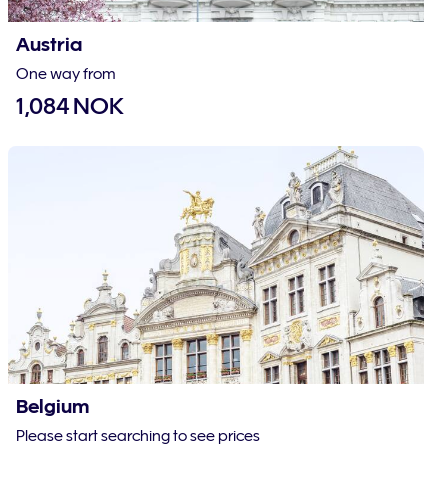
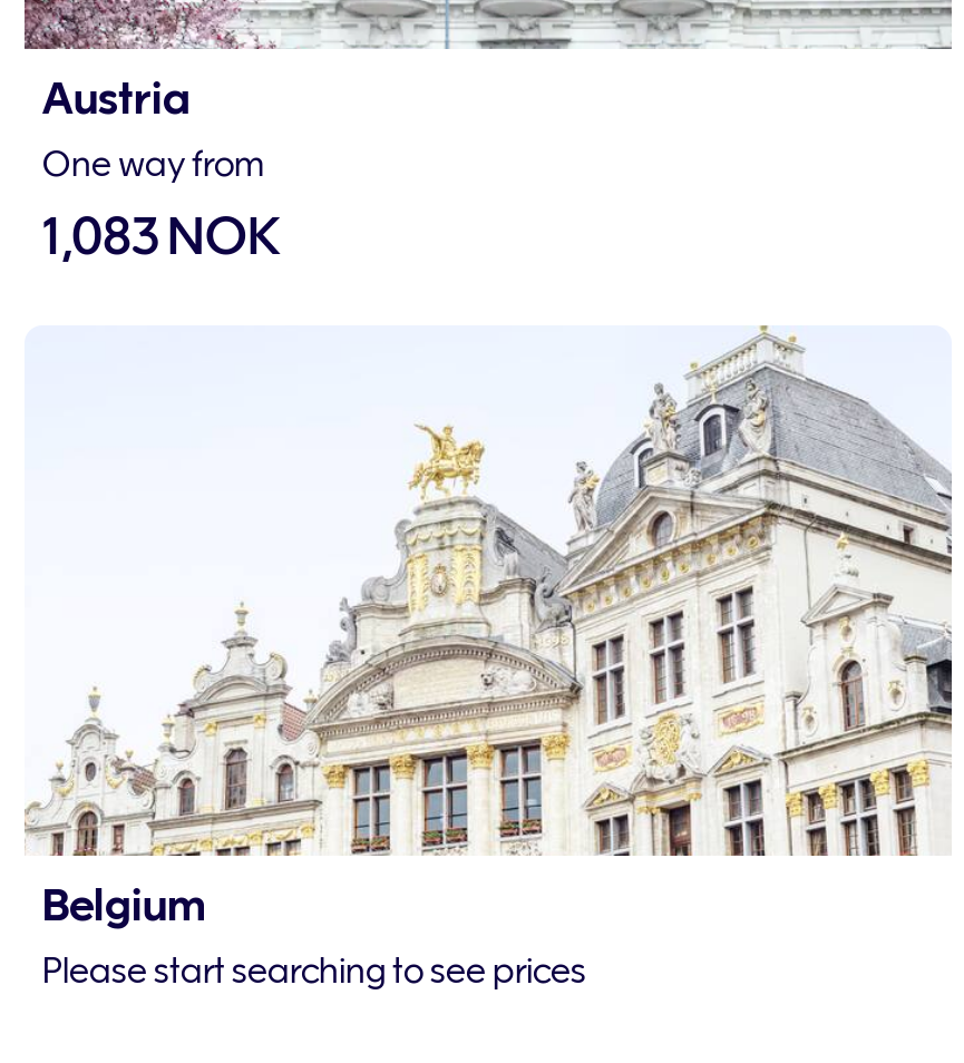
- 1,084 NOK
+ 1,083 NOK
